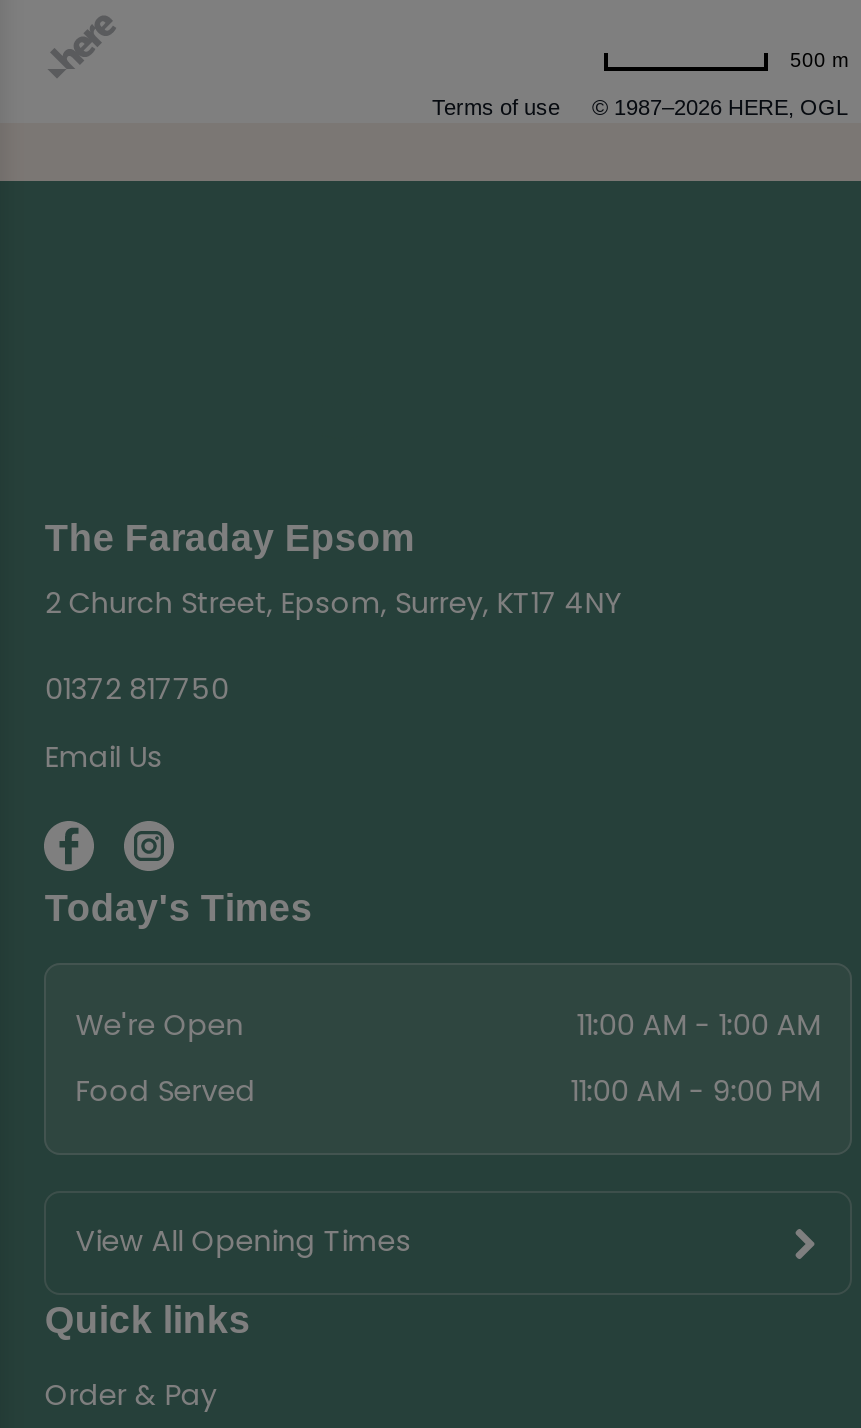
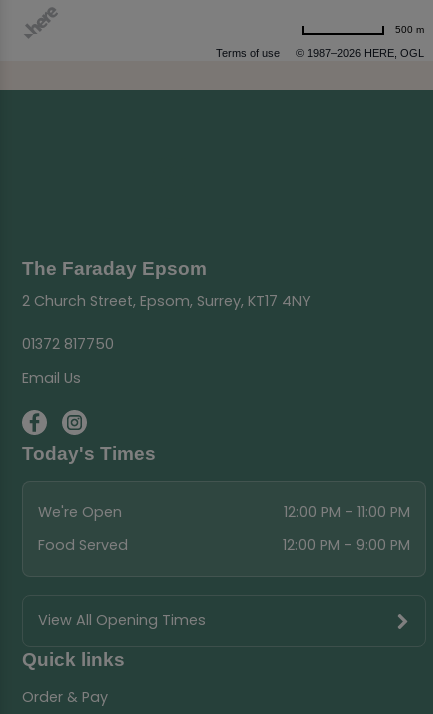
- 11:00 AM - 1:00 AM
+ 12:00 PM - 11:00 PM

- 11:00 AM - 9:00 PM
+ 12:00 PM - 9:00 PM
